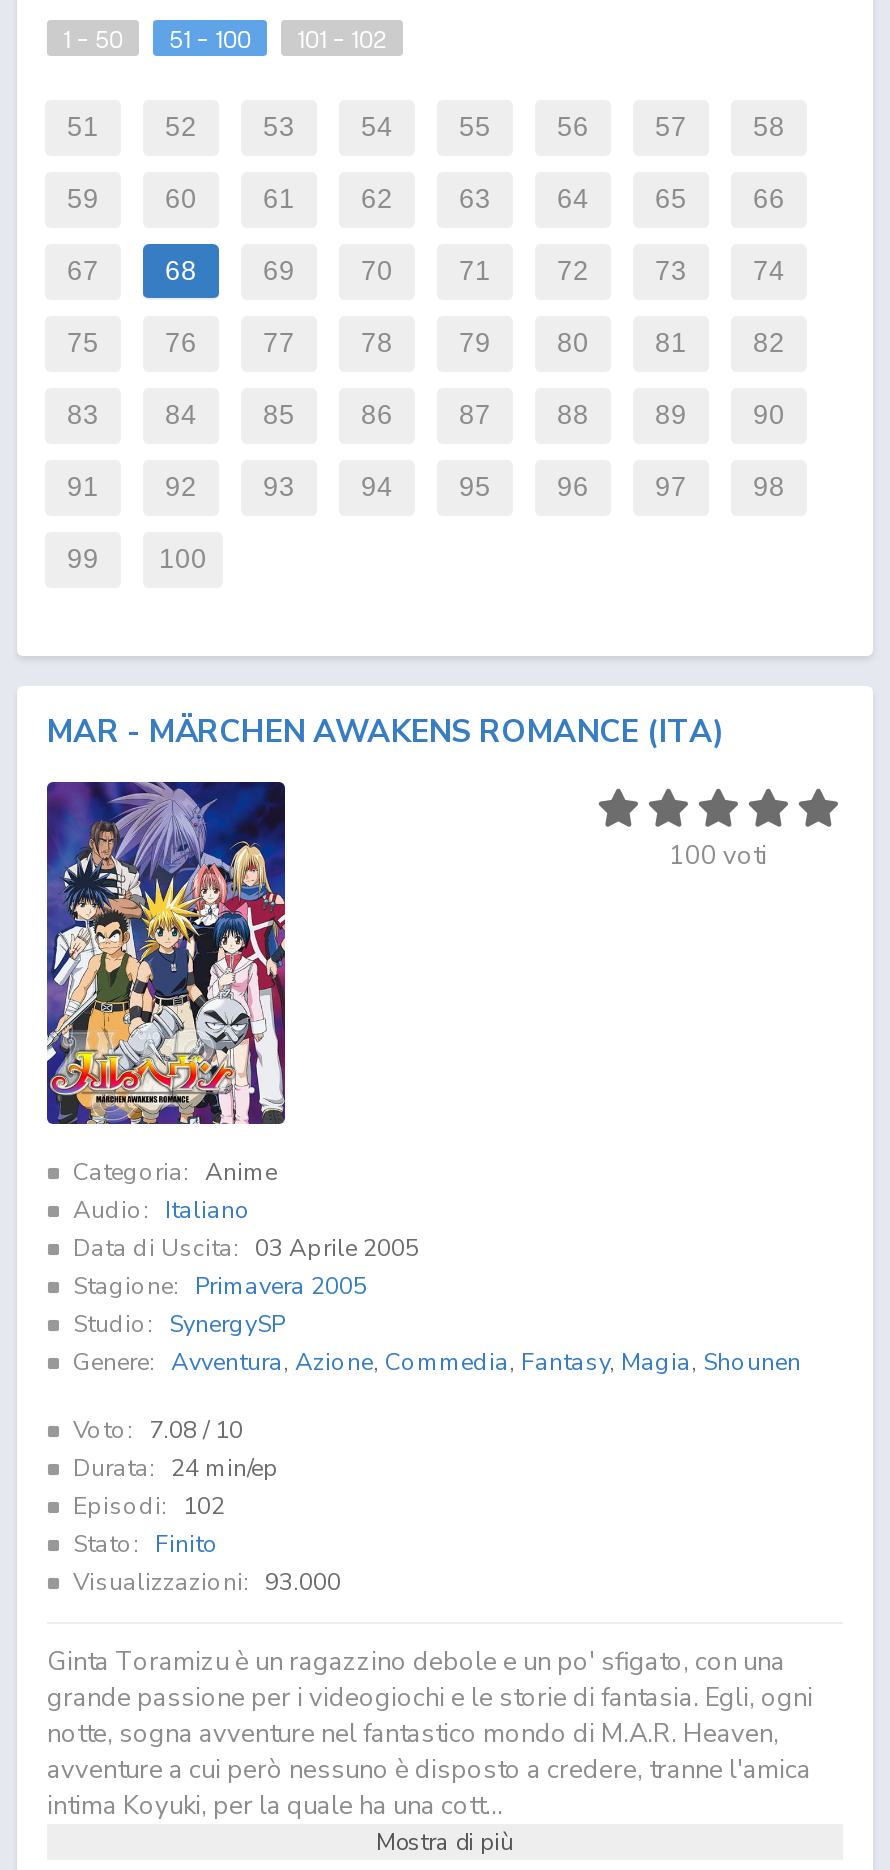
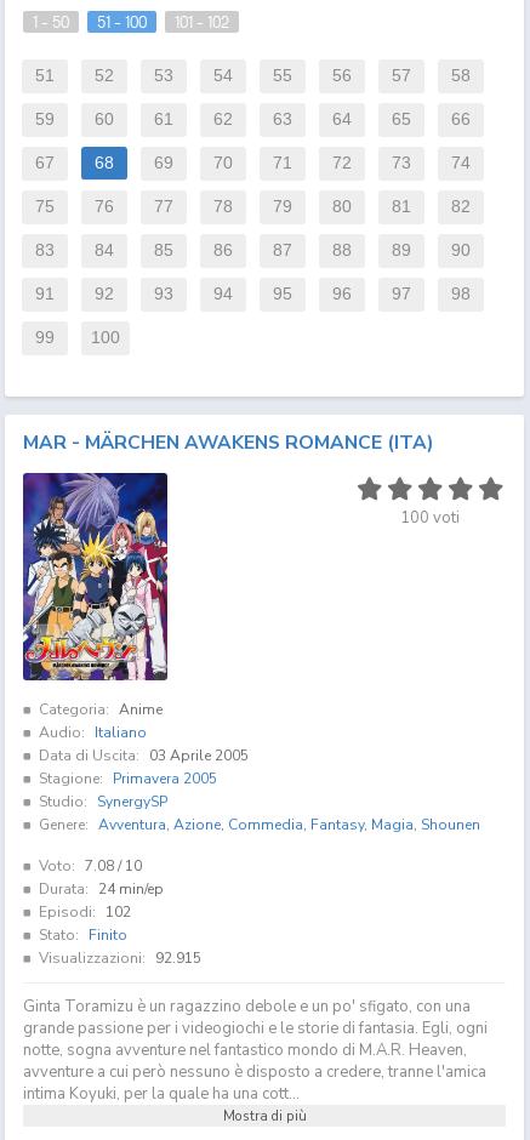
- Visualizzazioni: 93.000
+ Visualizzazioni: 92.915
